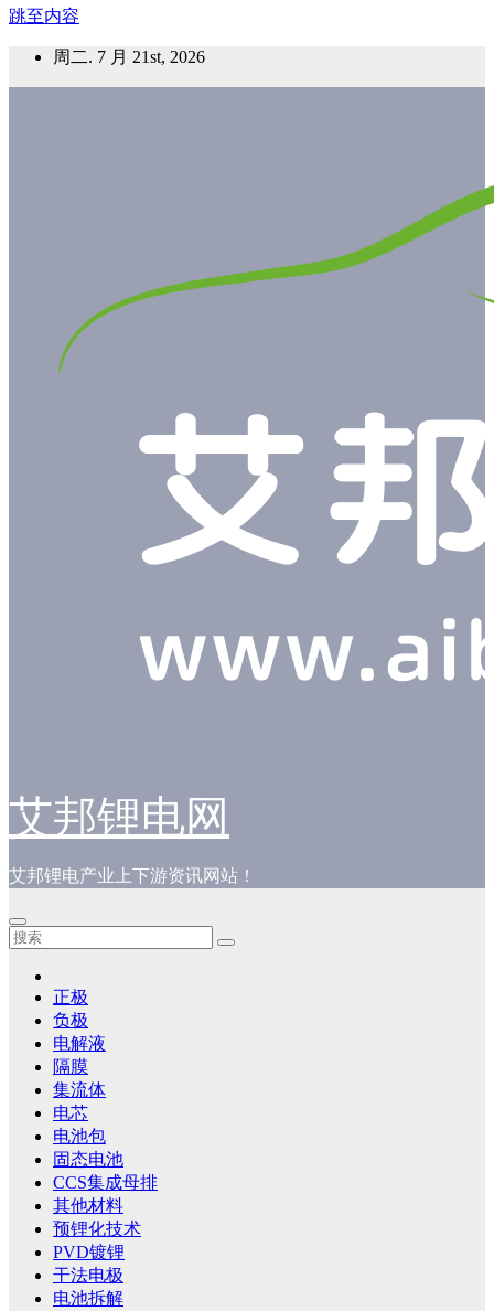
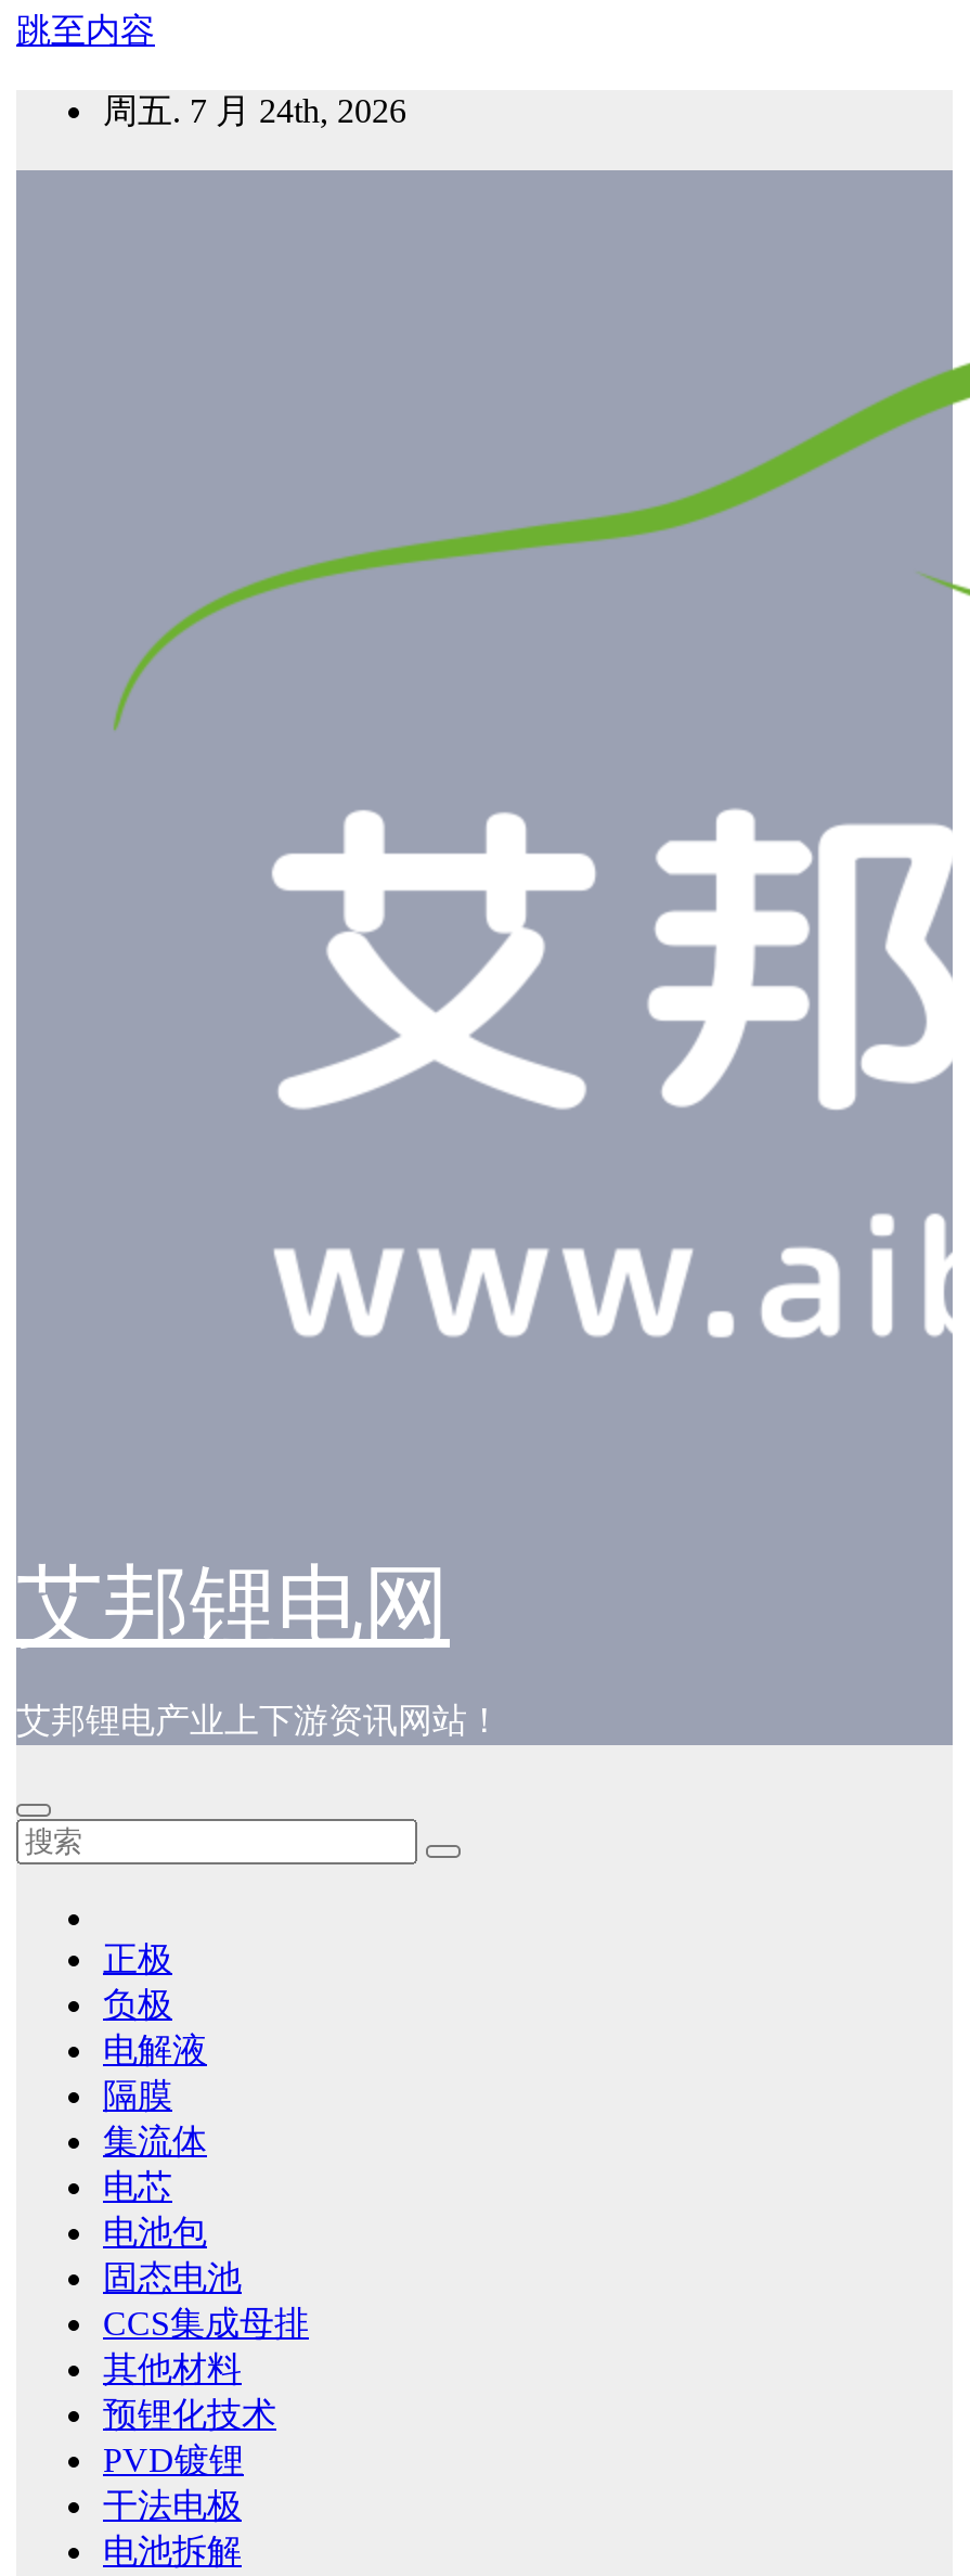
- 周二. 7 月 21st, 2026
+ 周五. 7 月 24th, 2026
